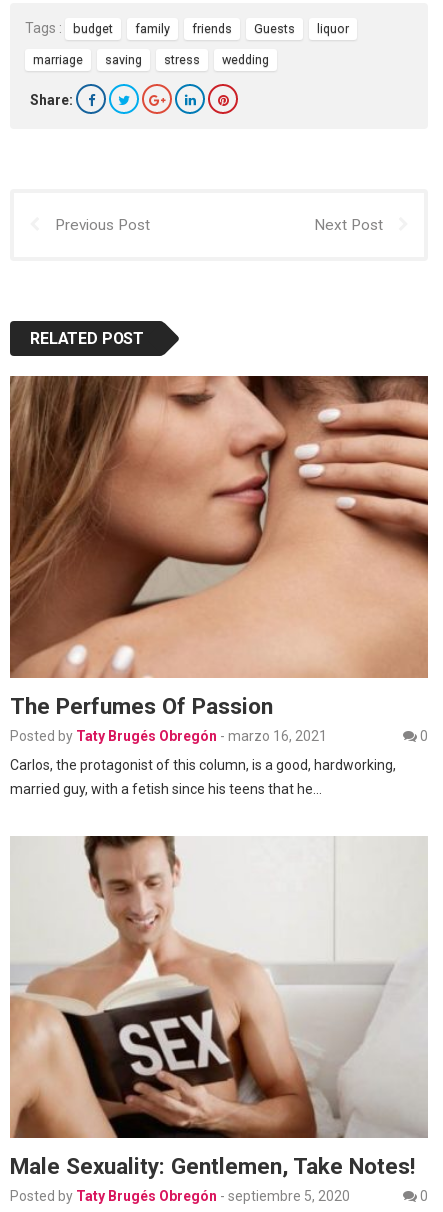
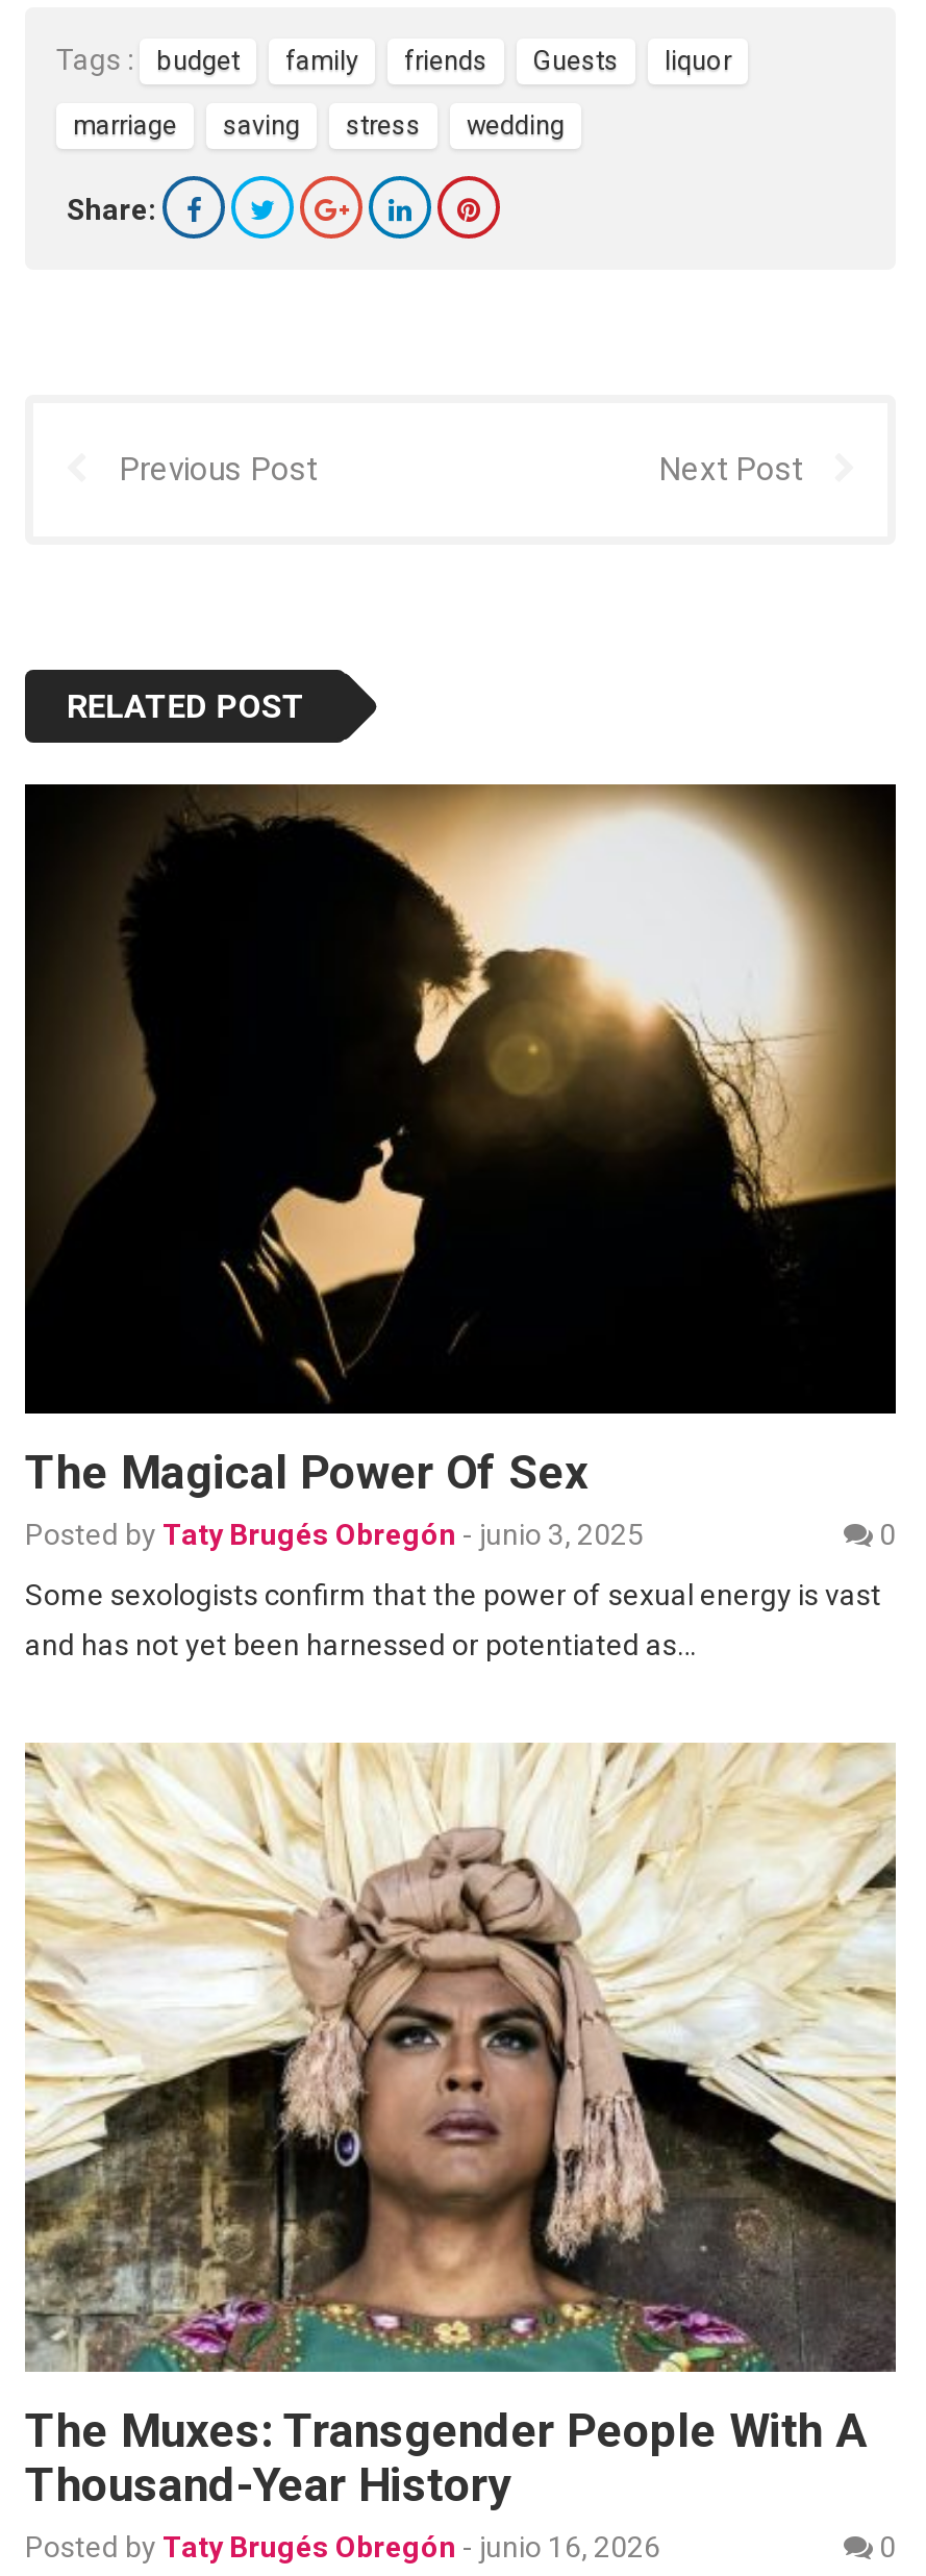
- [image]
- The Perfumes Of Passion
- Posted by Taty Brugés Obregón - marzo 16, 2021
+ [image]
+ The Magical Power Of Sex
+ Posted by Taty Brugés Obregón - junio 3, 2025

- Carlos, the protagonist of this column, is a good, hardworking,
+ Some sexologists confirm that the power of sexual energy is vast

- married guy, with a fetish since his teens that he…
+ and has not yet been harnessed or potentiated as…

- [image]
- Male Sexuality: Gentlemen, Take Notes!
- Posted by Taty Brugés Obregón - septiembre 5, 2020
+ [image]
+ The Muxes: Transgender People With A
+ Thousand-Year History
+ Posted by Taty Brugés Obregón - junio 16, 2026
